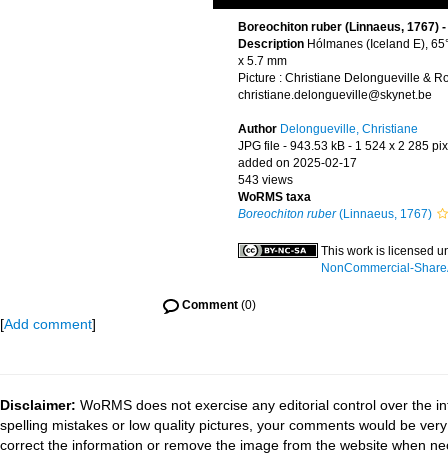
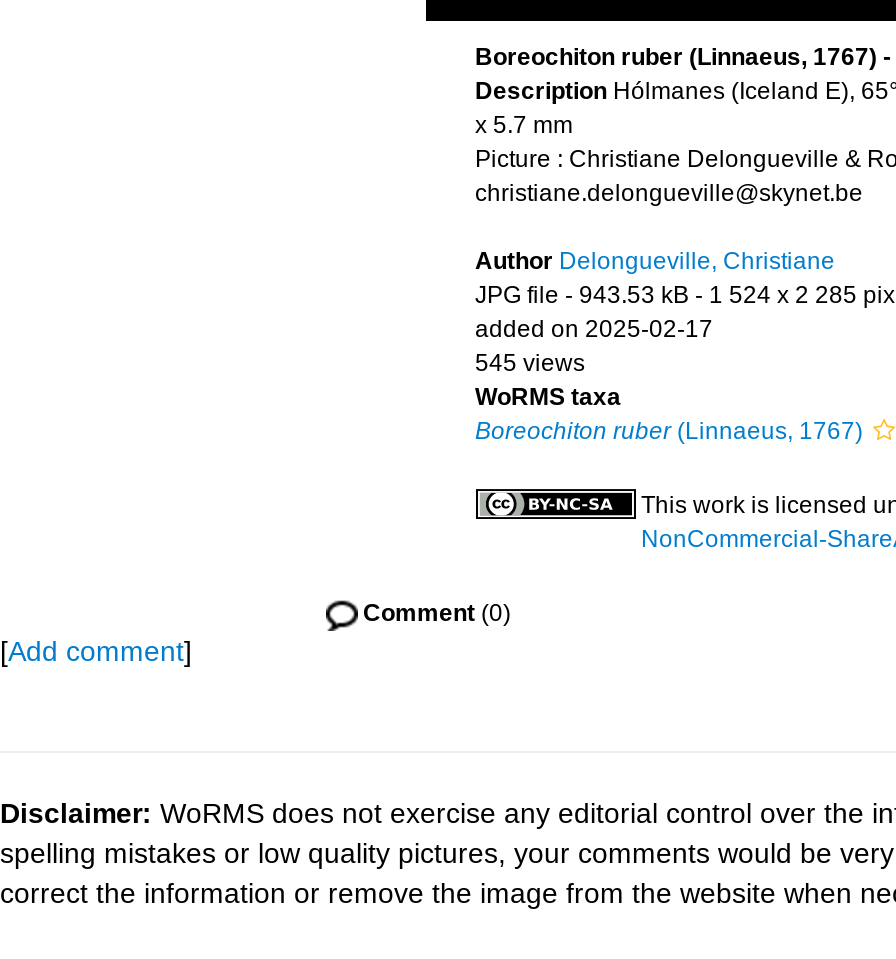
- 543 views
+ 545 views
